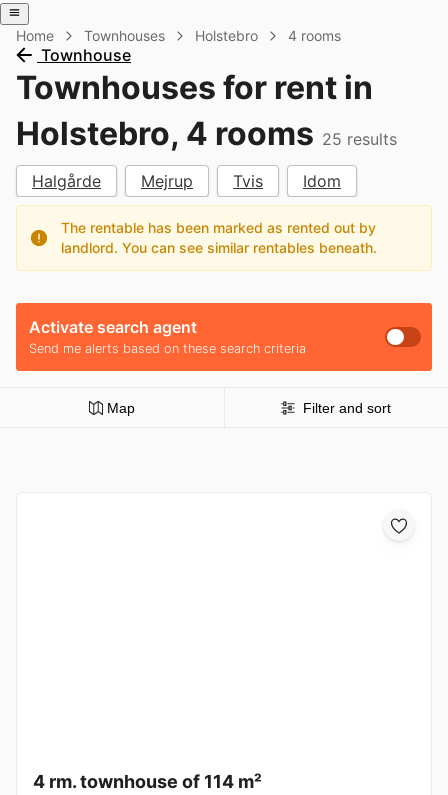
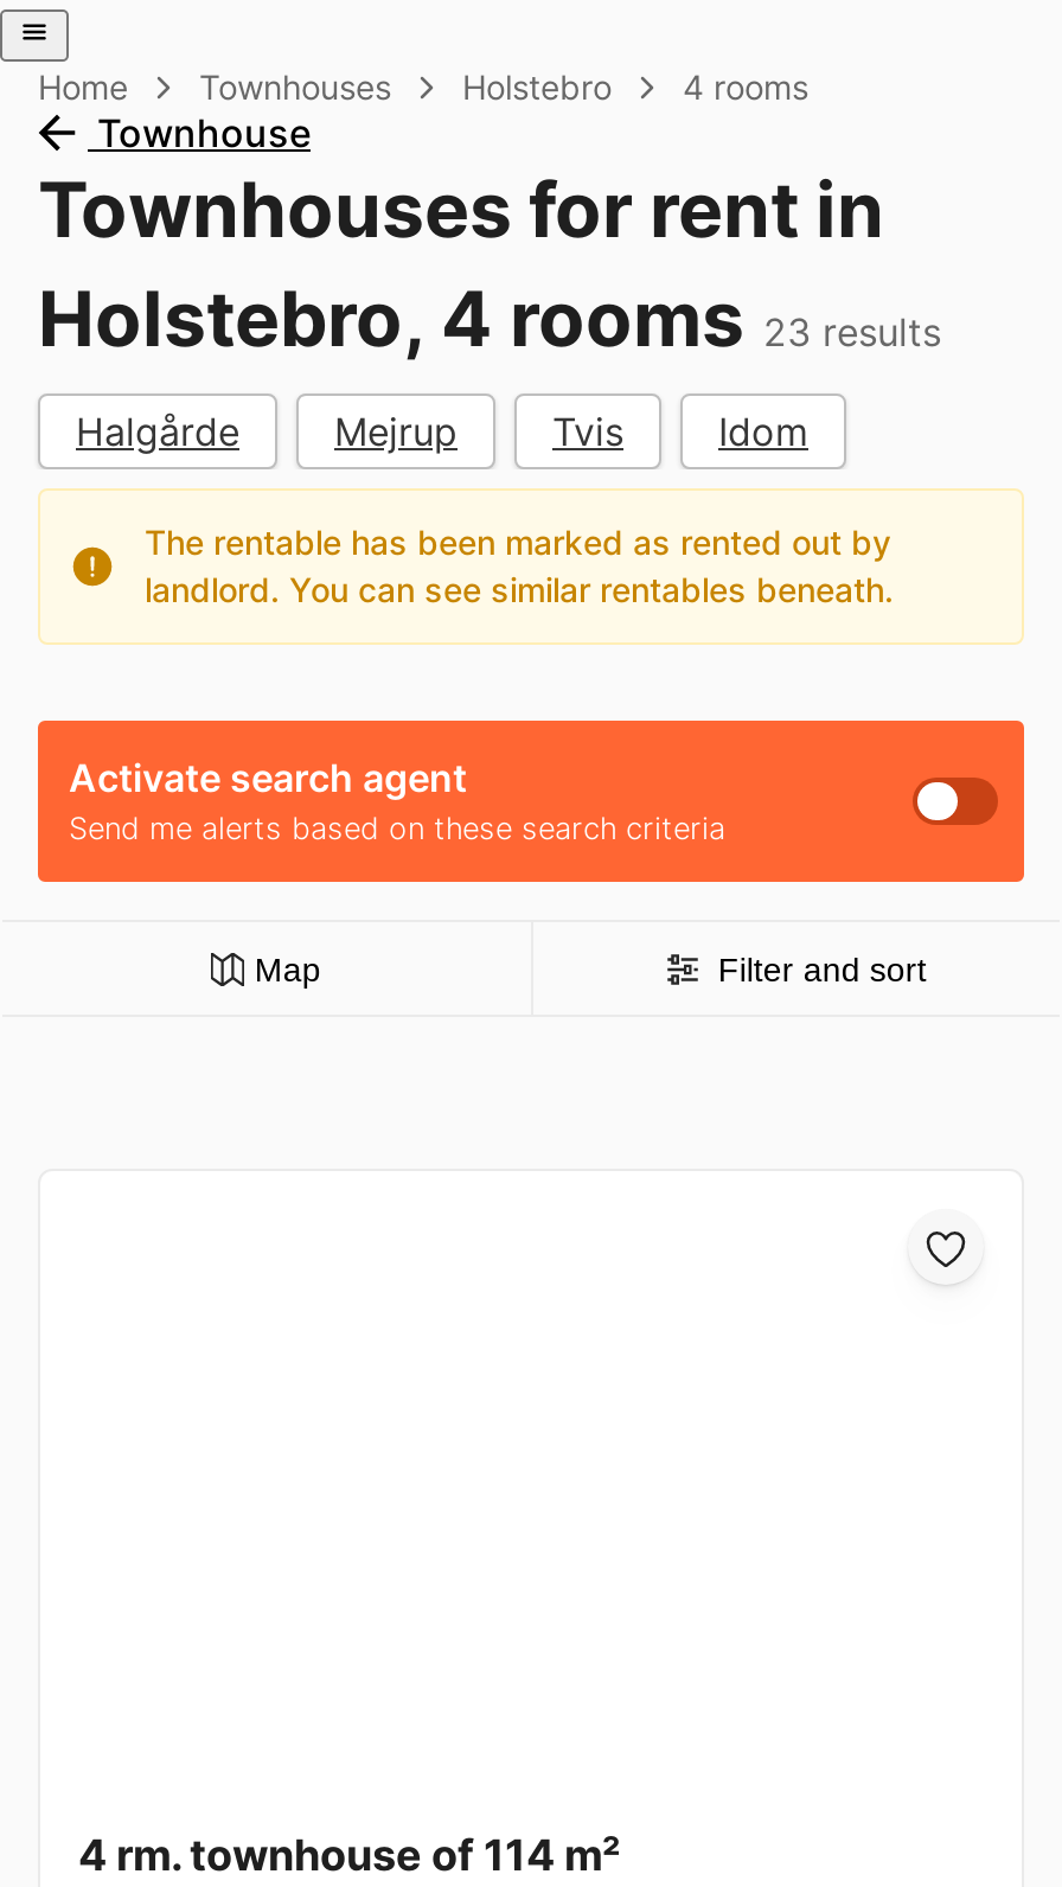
- Holstebro, 4 rooms 25 results
+ Holstebro, 4 rooms 23 results
